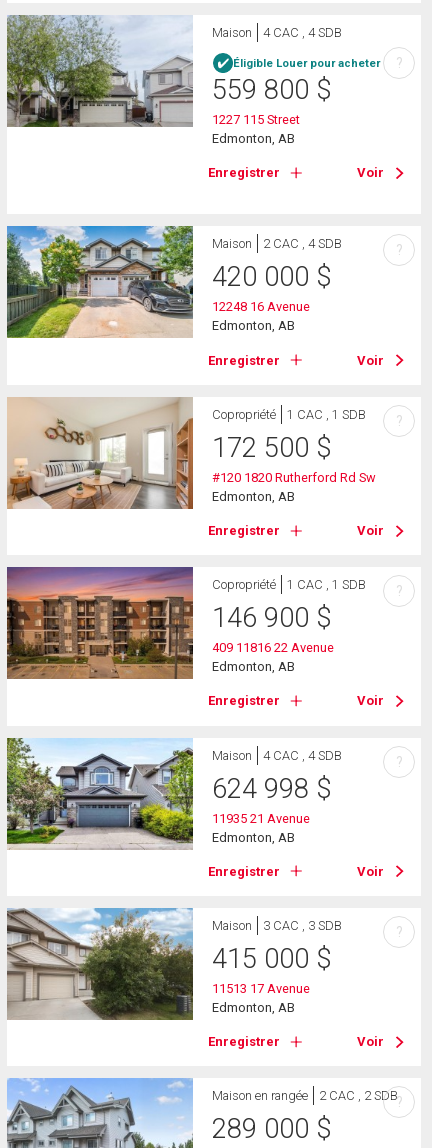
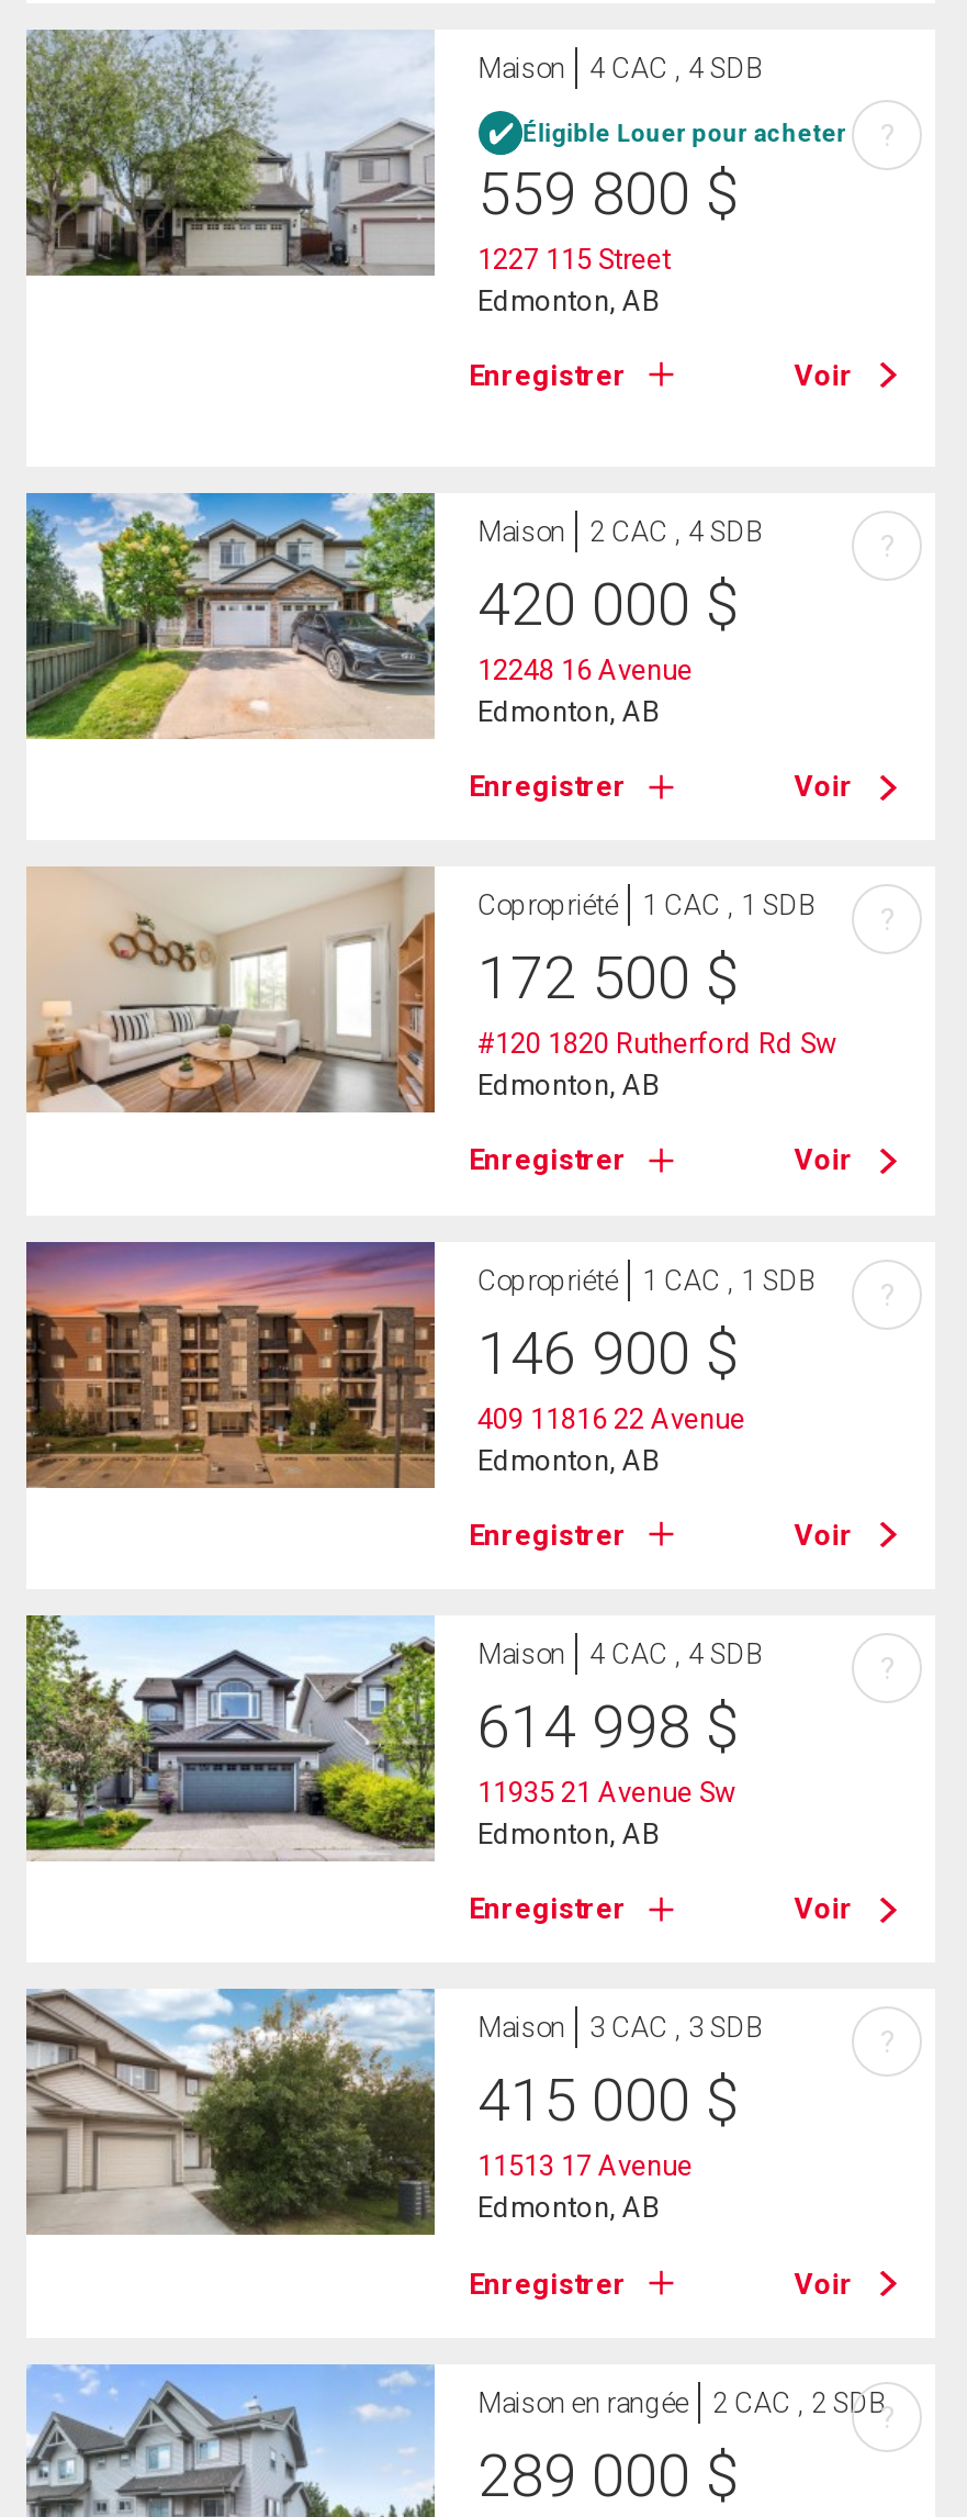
- 624 998 $
- 11935 21 Avenue
+ 614 998 $
+ 11935 21 Avenue Sw
